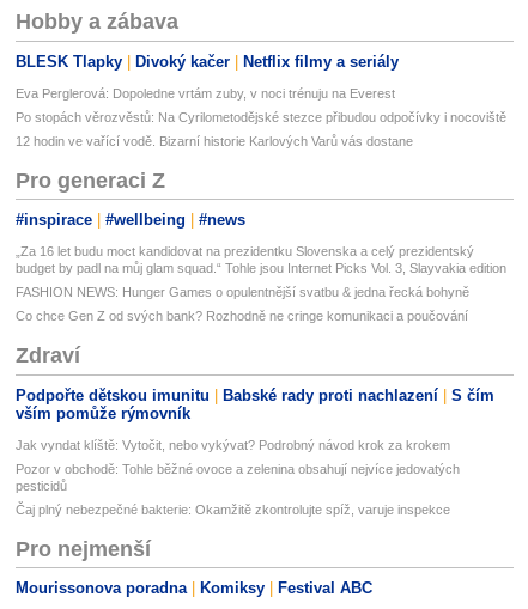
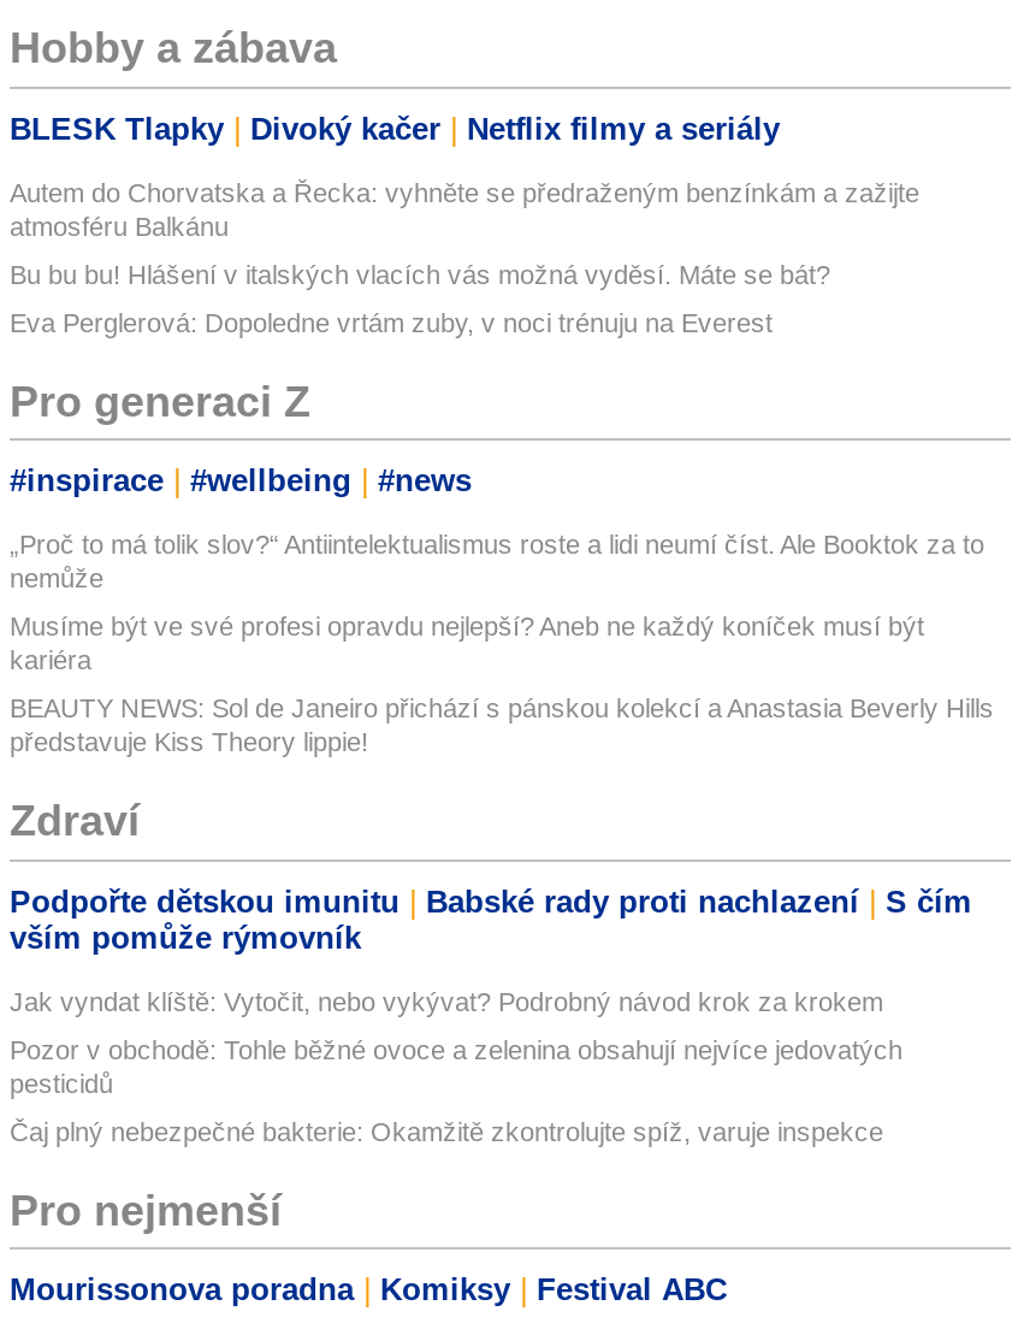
+ Autem do Chorvatska a Řecka: vyhněte se předraženým benzínkám a zažijte
+ atmosféru Balkánu
+ Bu bu bu! Hlášení v italských vlacích vás možná vyděsí. Máte se bát?

- Po stopách věrozvěstů: Na Cyrilometodějské stezce přibudou odpočívky i nocoviště
- 12 hodin ve vařící vodě. Bizarní historie Karlových Varů vás dostane

- „Za 16 let budu moct kandidovat na prezidentku Slovenska a celý prezidentský
- budget by padl na můj glam squad.“ Tohle jsou Internet Picks Vol. 3, Slayvakia edition
+ „Proč to má tolik slov?“ Antiintelektualismus roste a lidi neumí číst. Ale Booktok za to
+ nemůže

- FASHION NEWS: Hunger Games o opulentnější svatbu & jedna řecká bohyně
+ Musíme být ve své profesi opravdu nejlepší? Aneb ne každý koníček musí být
+ kariéra

- Co chce Gen Z od svých bank? Rozhodně ne cringe komunikaci a poučování
+ BEAUTY NEWS: Sol de Janeiro přichází s pánskou kolekcí a Anastasia Beverly Hills
+ představuje Kiss Theory lippie!
